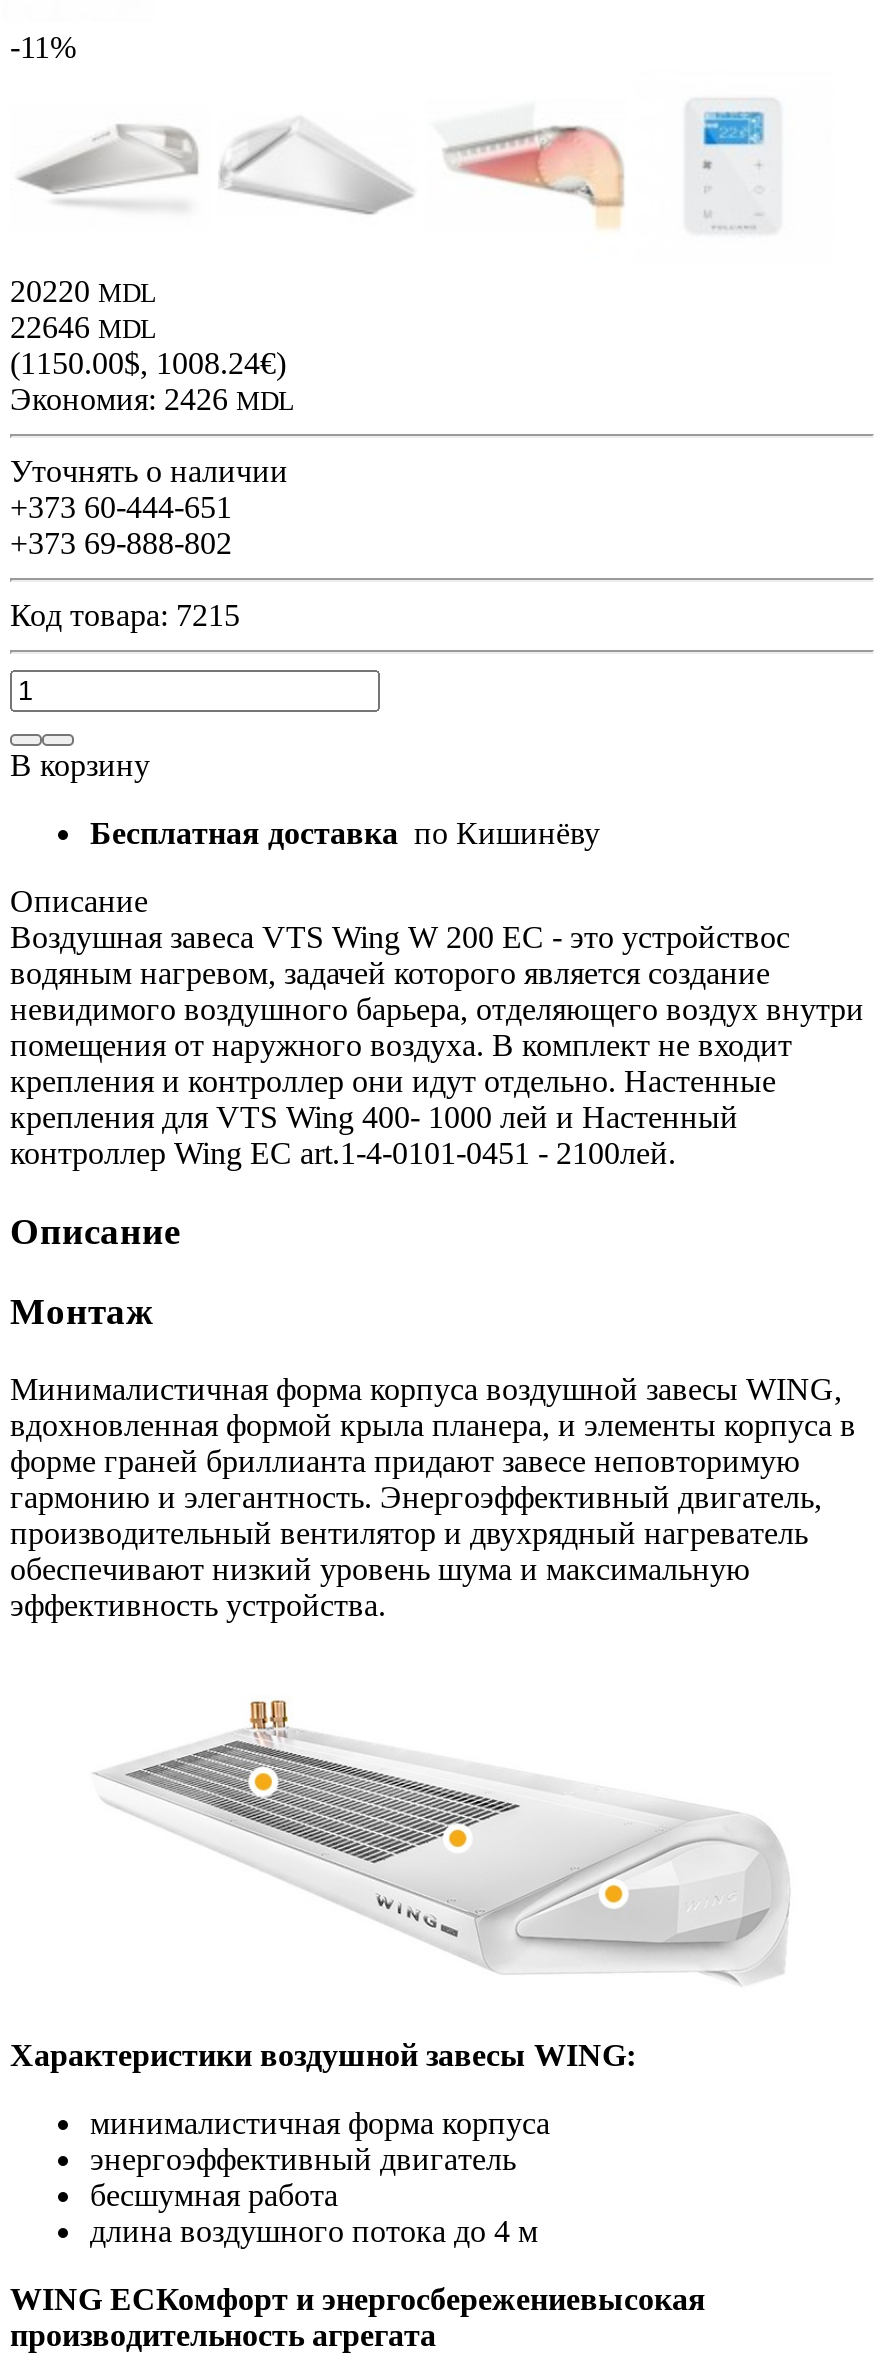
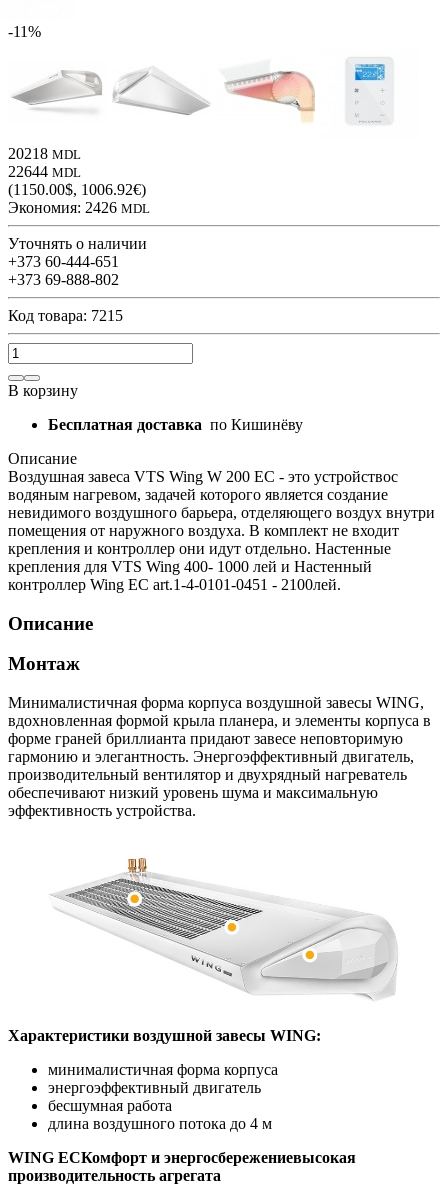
- 20220 MDL
+ 20218 MDL

- 22646 MDL
+ 22644 MDL

- (1150.00$, 1008.24€)
+ (1150.00$, 1006.92€)
